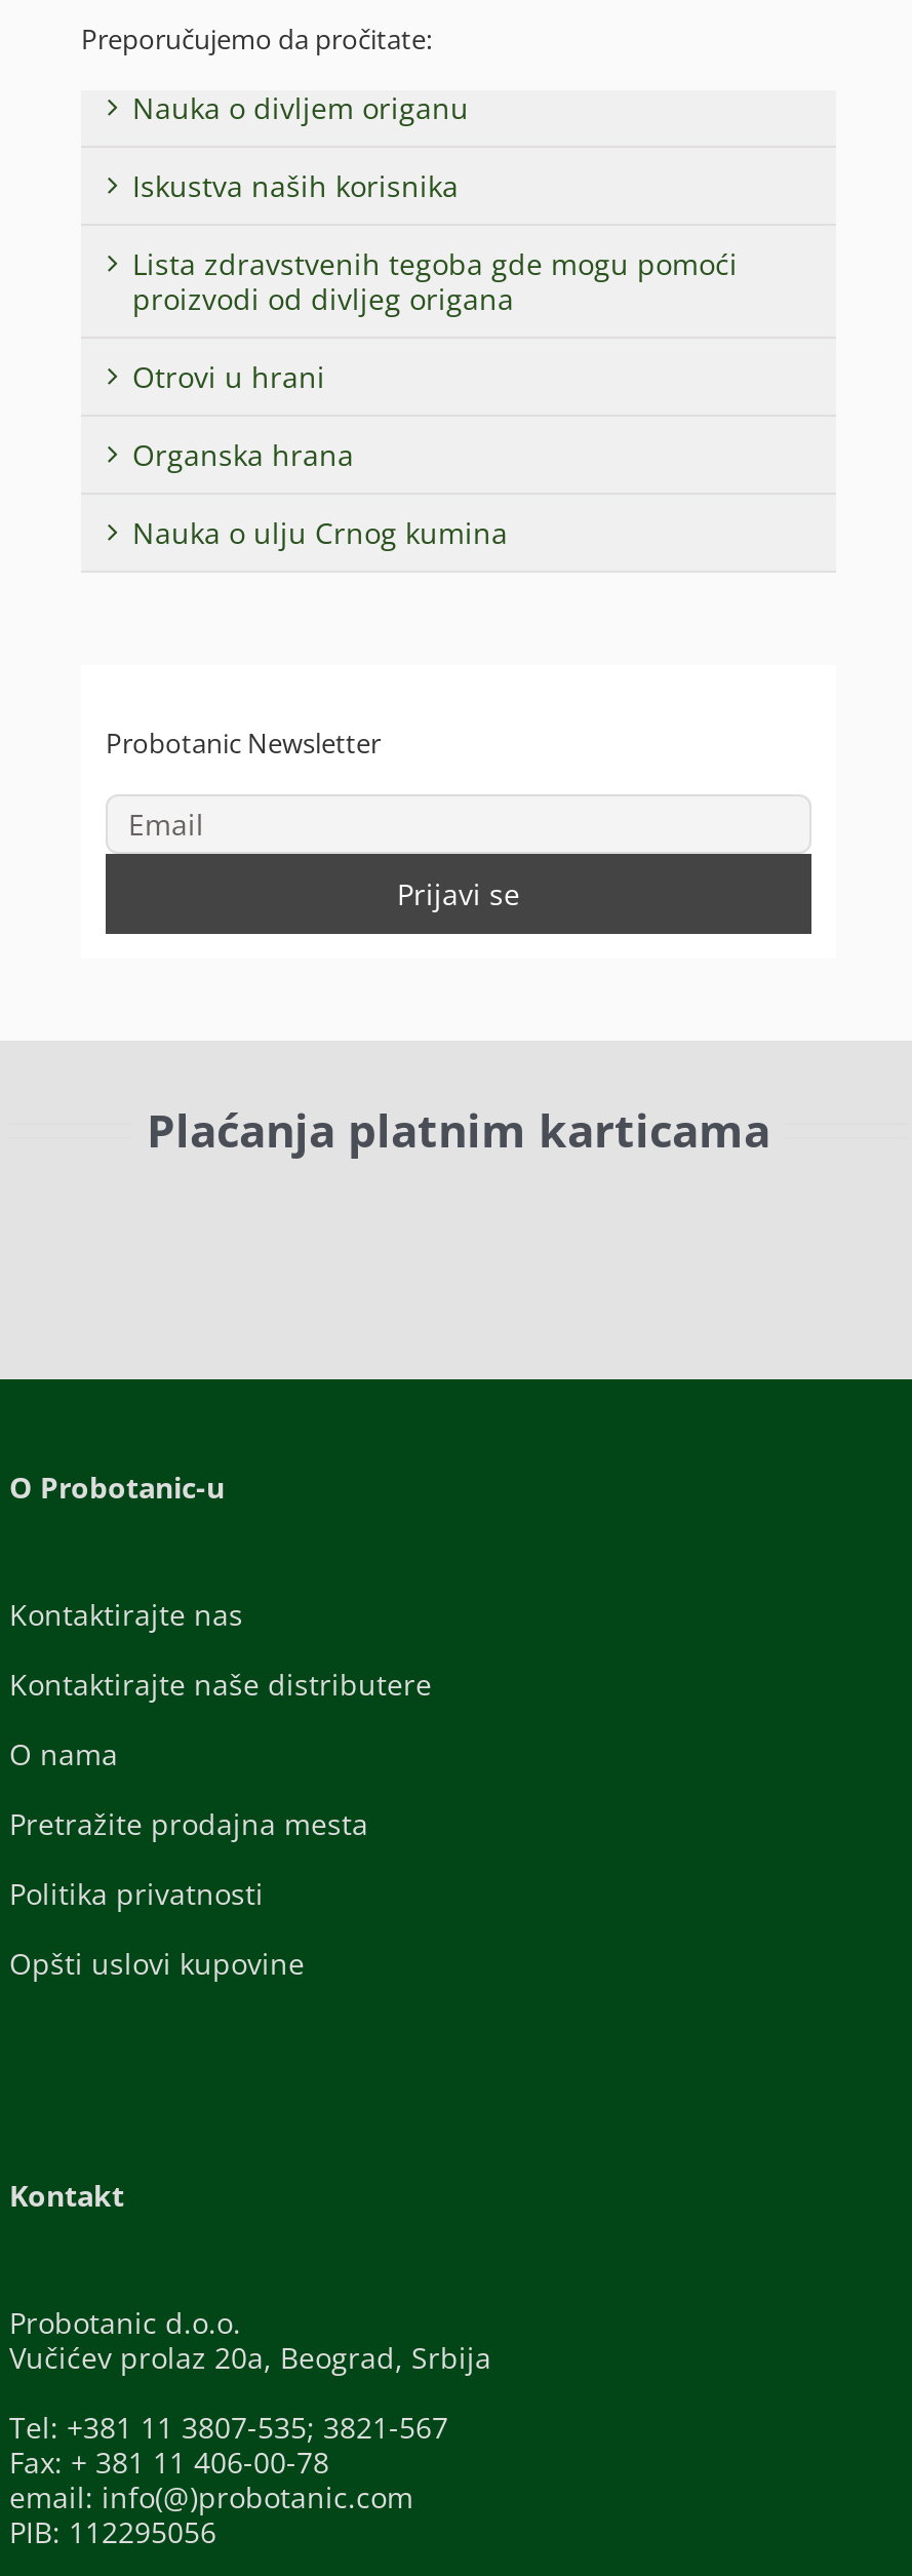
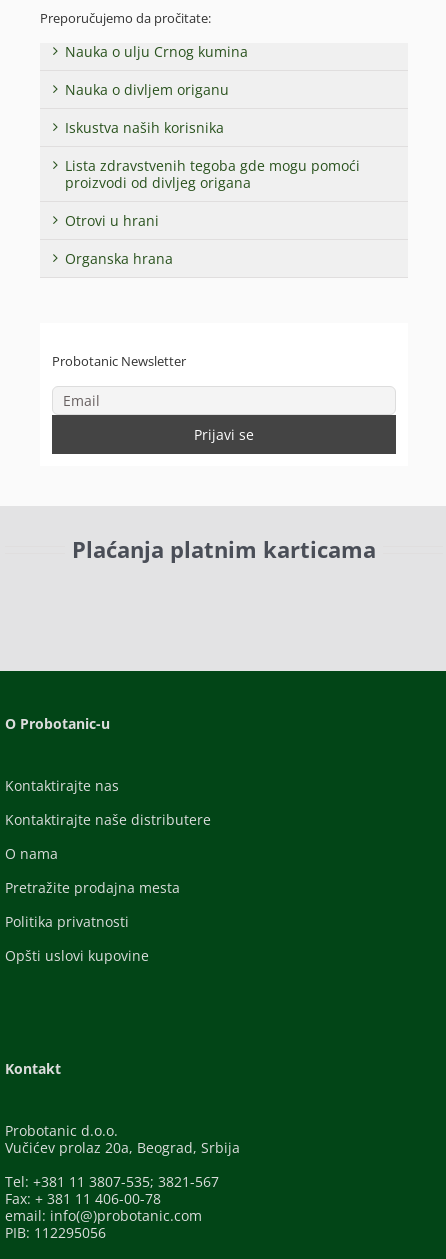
moved down: Nauka o divljem origanu | Iskustva naših korisnika | Lista zdravstvenih tegoba gde mogu pomoći | proizvodi od divljeg origana | Otrovi u hrani | Organska hrana

moved up: Nauka o ulju Crnog kumina
